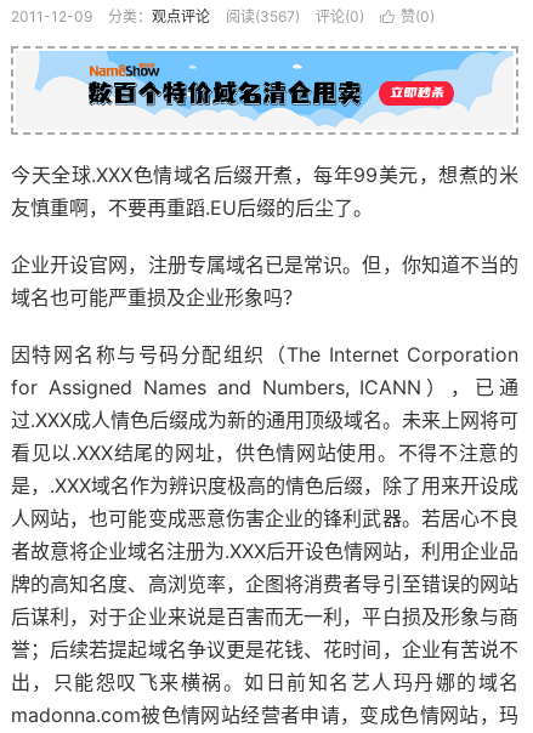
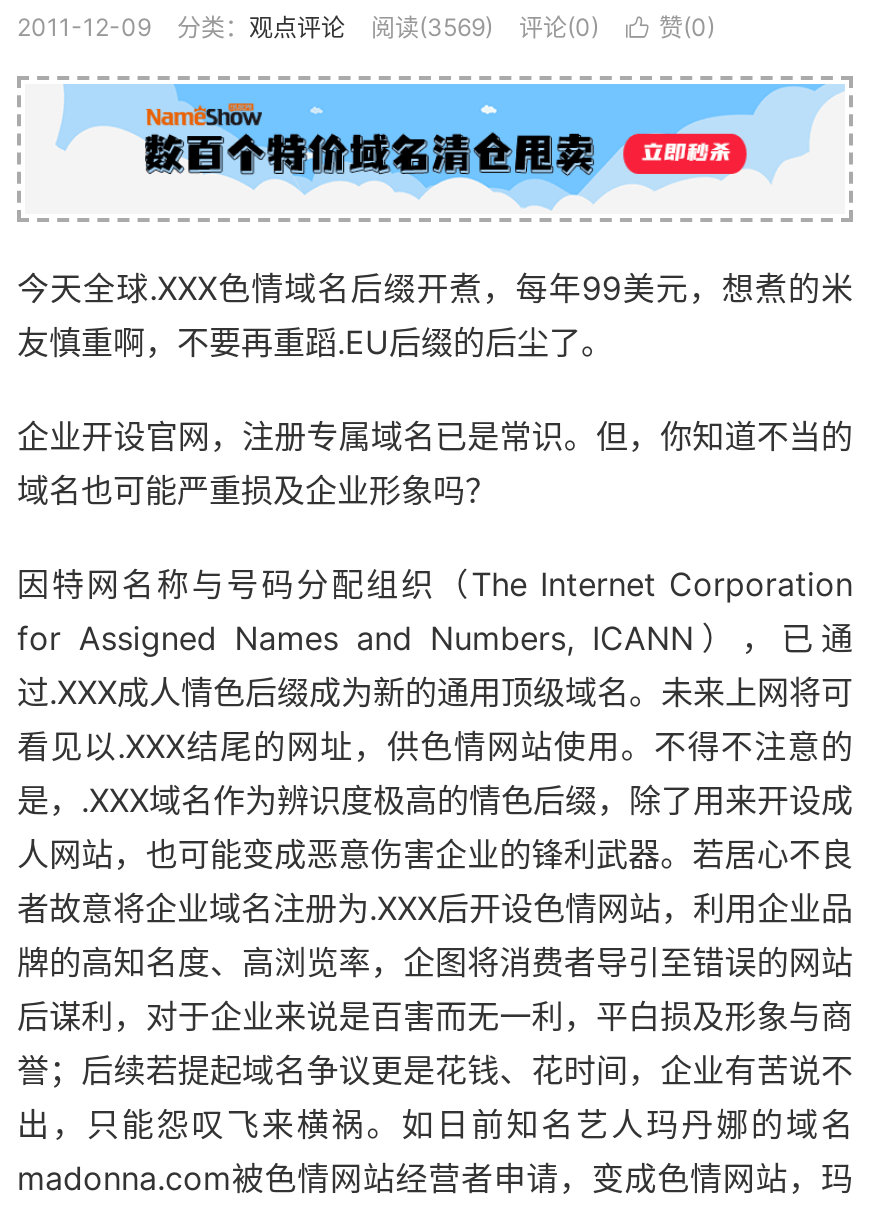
- 阅读(3567)
+ 阅读(3569)
